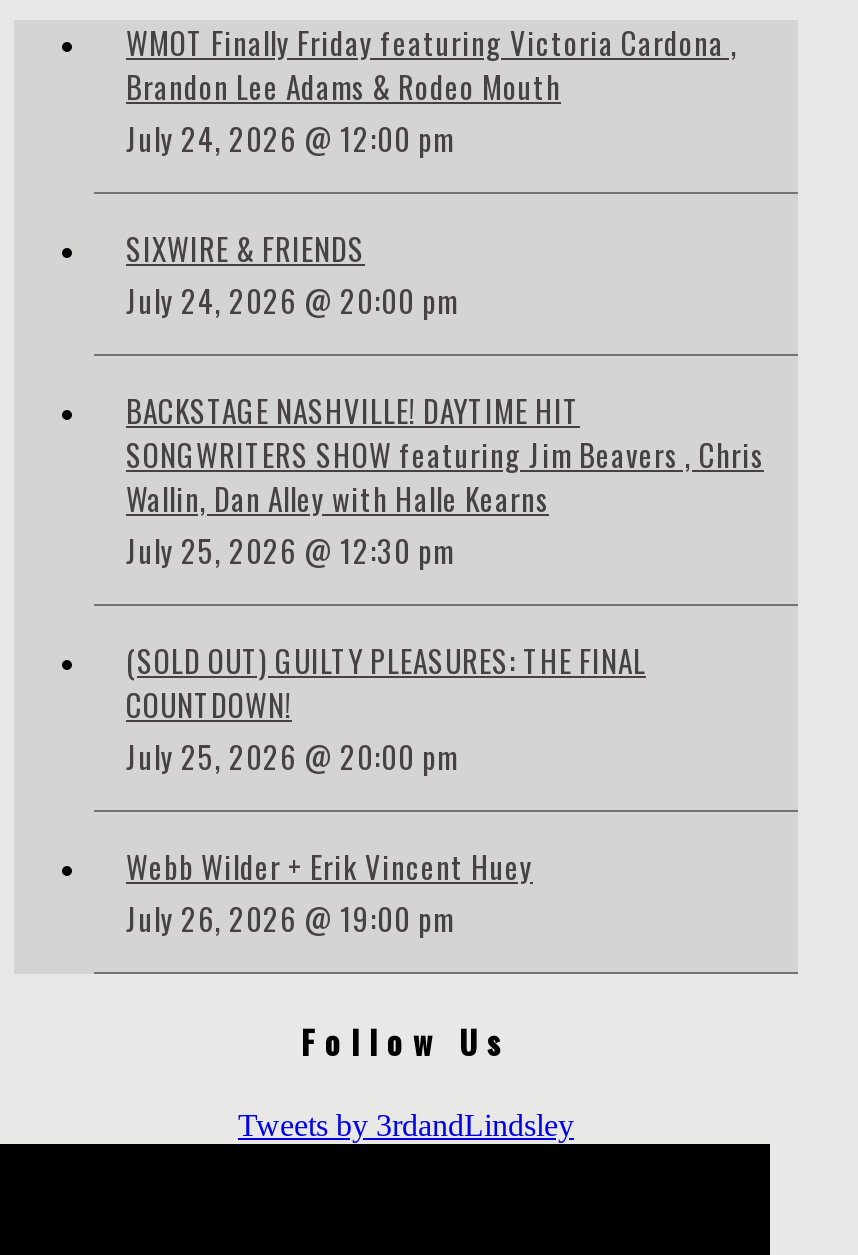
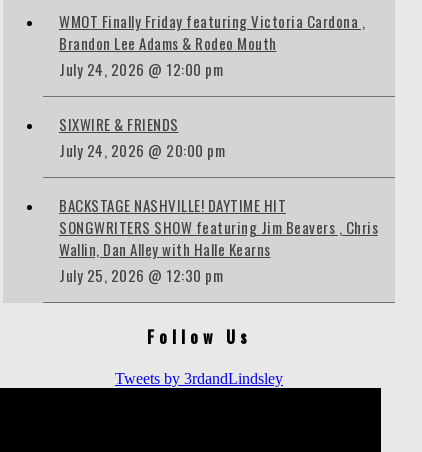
- (SOLD OUT) GUILTY PLEASURES: THE FINAL
- COUNTDOWN!
- July 25, 2026 @ 20:00 pm
- Webb Wilder + Erik Vincent Huey
- July 26, 2026 @ 19:00 pm
